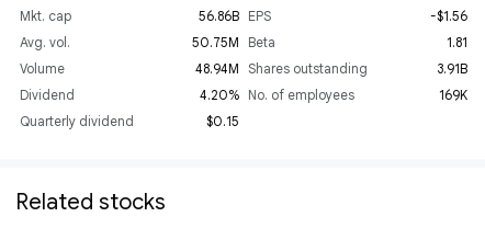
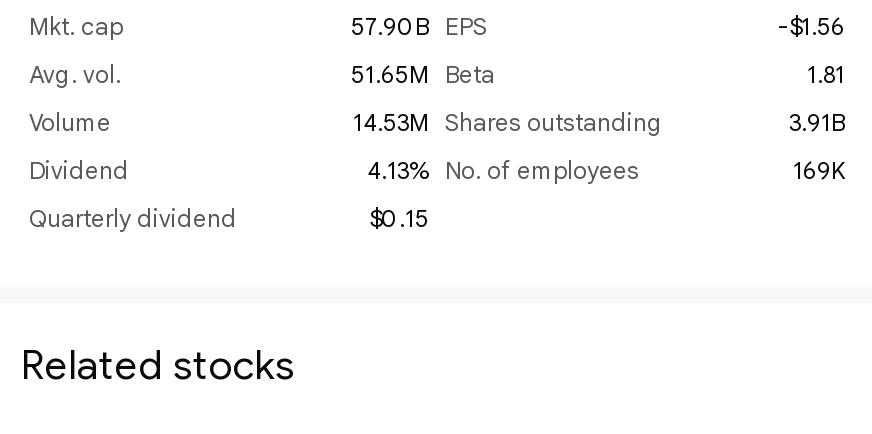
- 56.86B EPS
+ 57.90B EPS

- 50.75M Beta
+ 51.65M Beta

- 48.94M Shares outstanding
+ 14.53M Shares outstanding

- 4.20% No. of employees
+ 4.13% No. of employees
